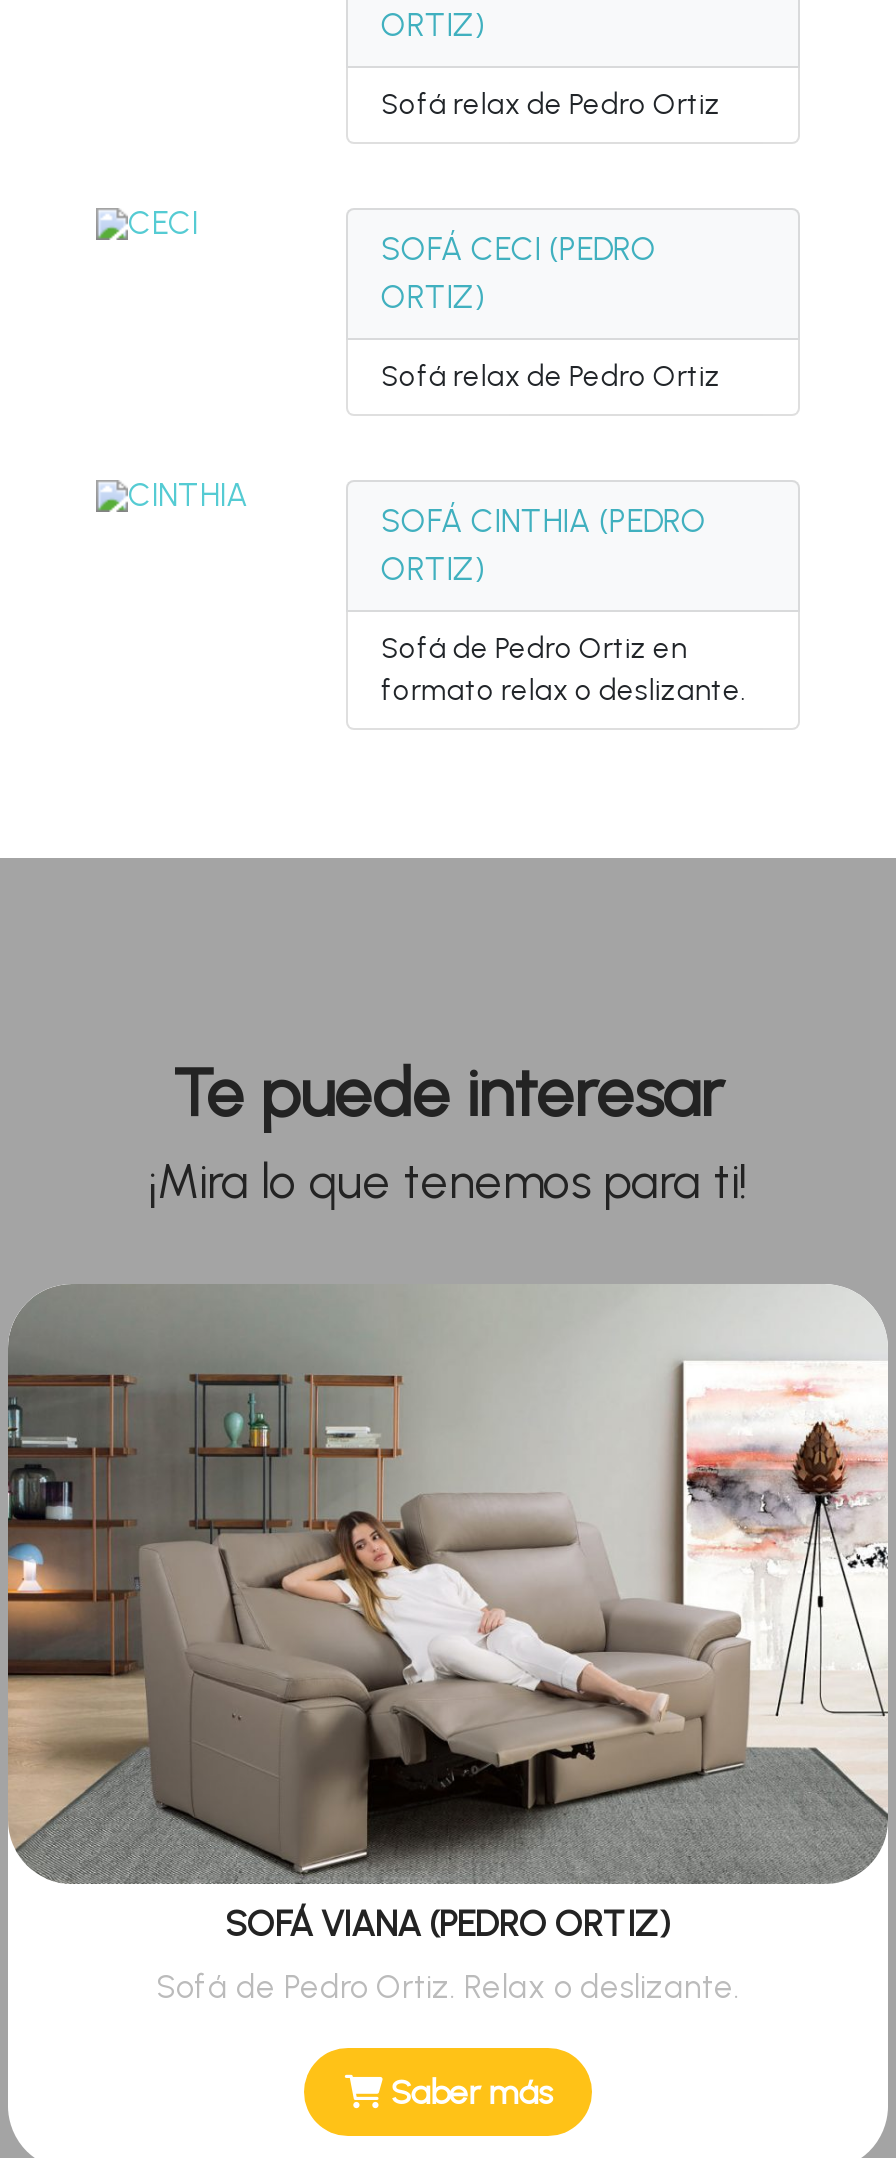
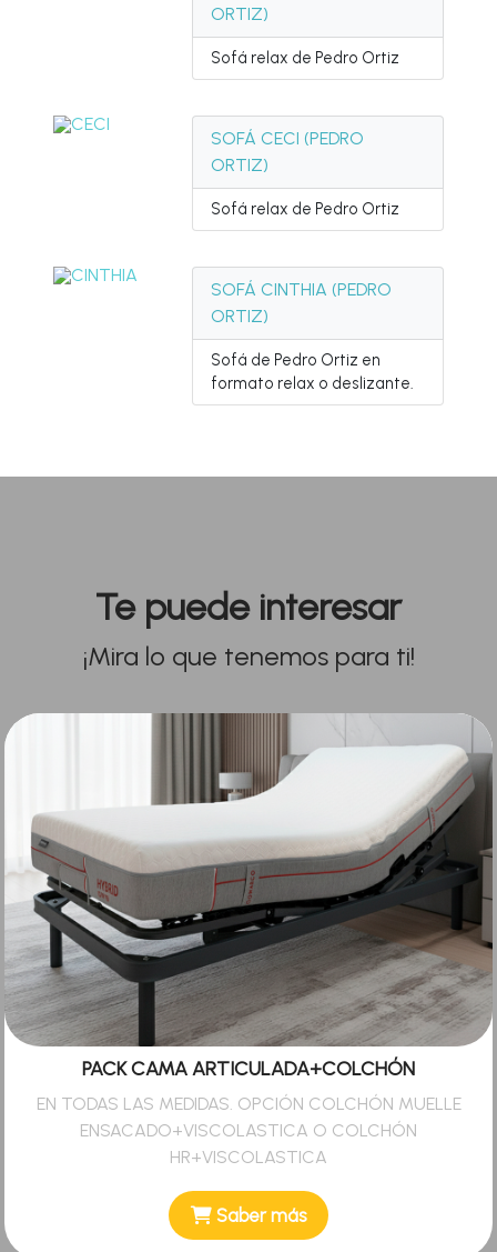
- [image]
- SOFÁ VIANA (PEDRO ORTIZ)
+ [image]
+ PACK CAMA ARTICULADA+COLCHÓN

- Sofá de Pedro Ortiz. Relax o deslizante.
+ EN TODAS LAS MEDIDAS. OPCIÓN COLCHÓN MUELLE
+ ENSACADO+VISCOLASTICA O COLCHÓN
+ HR+VISCOLASTICA
